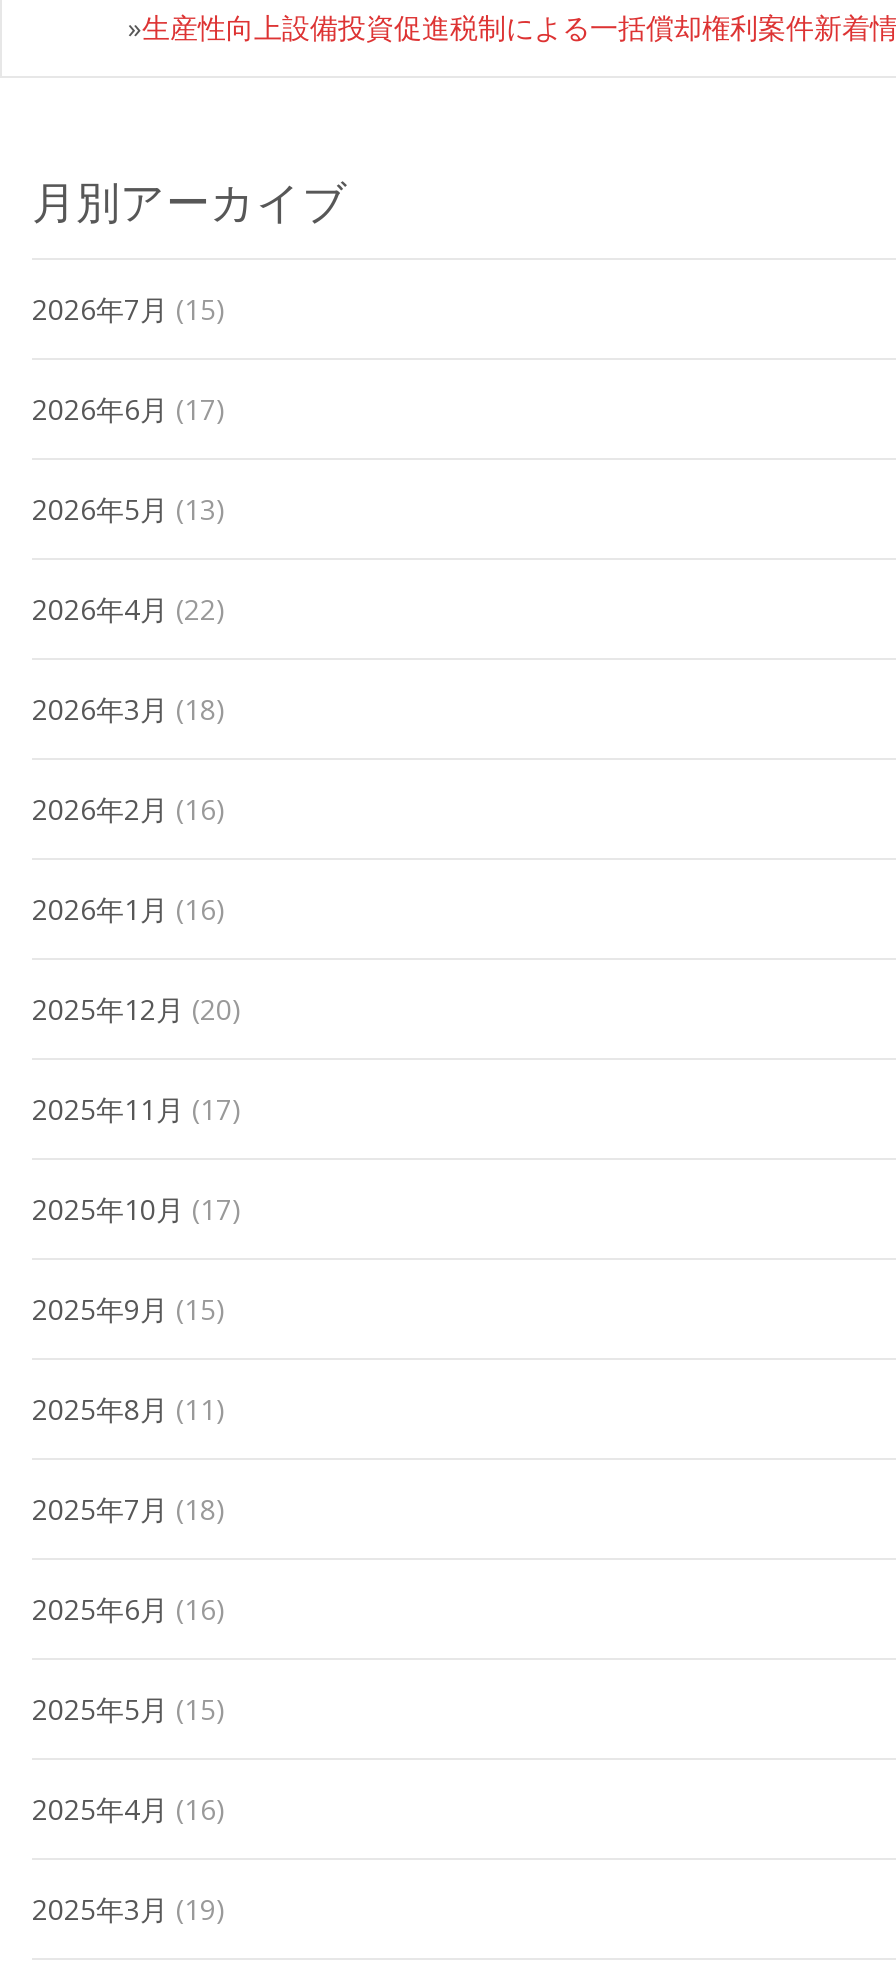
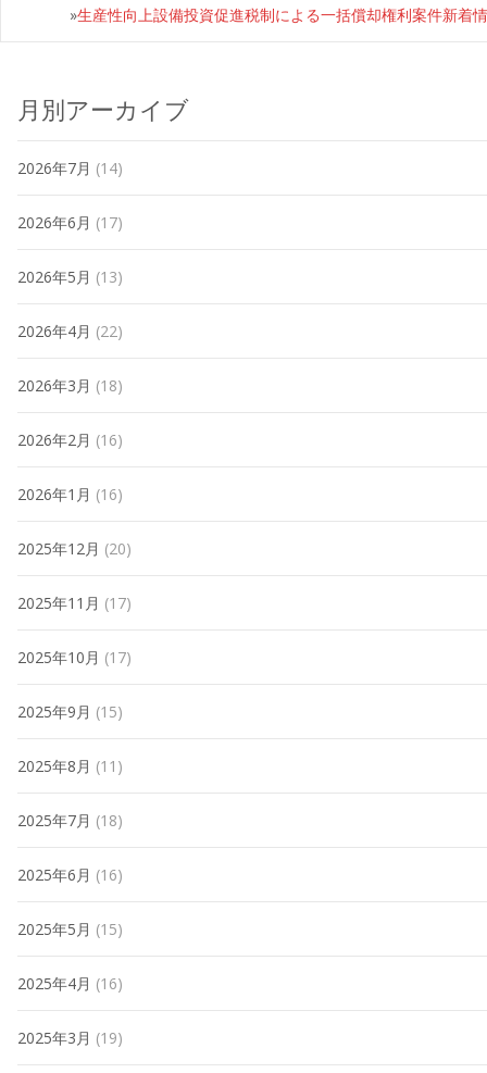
- 2026年7月(15)
+ 2026年7月(14)
